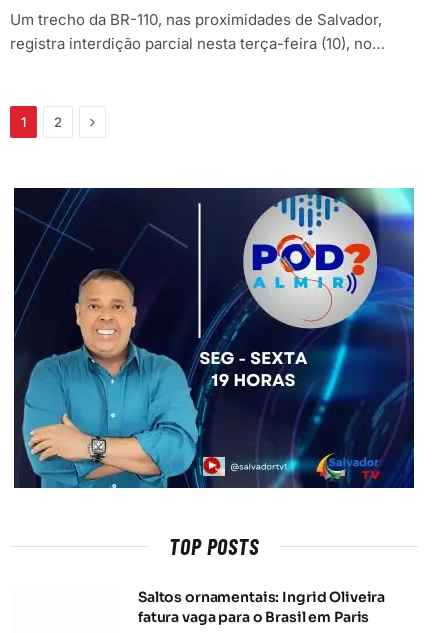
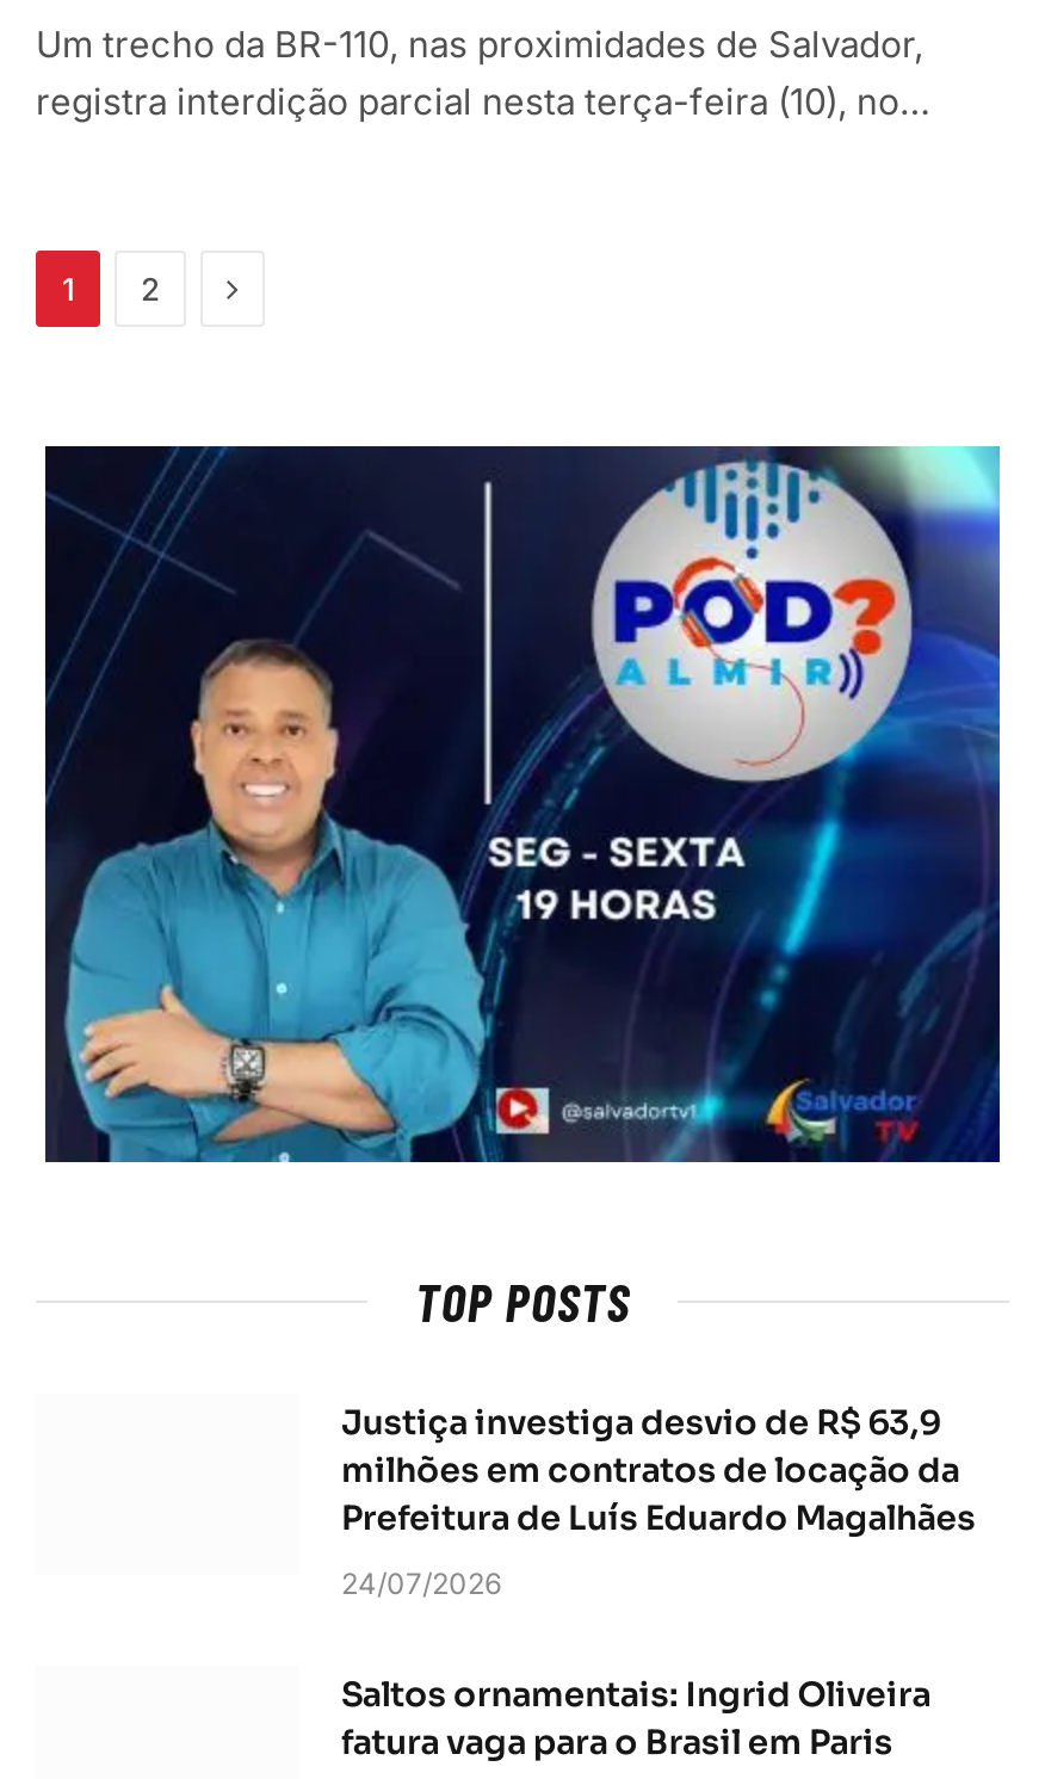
+ Justiça investiga desvio de R$ 63,9
+ milhões em contratos de locação da
+ Prefeitura de Luís Eduardo Magalhães
+ 24/07/2026
